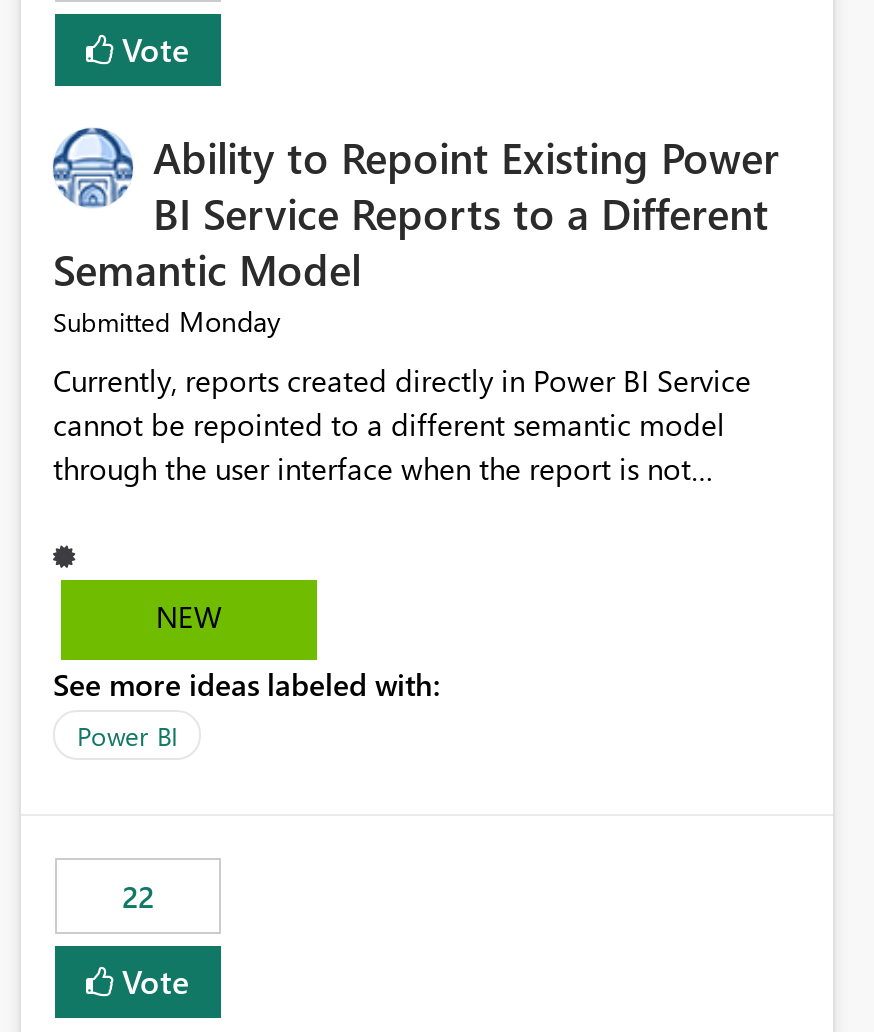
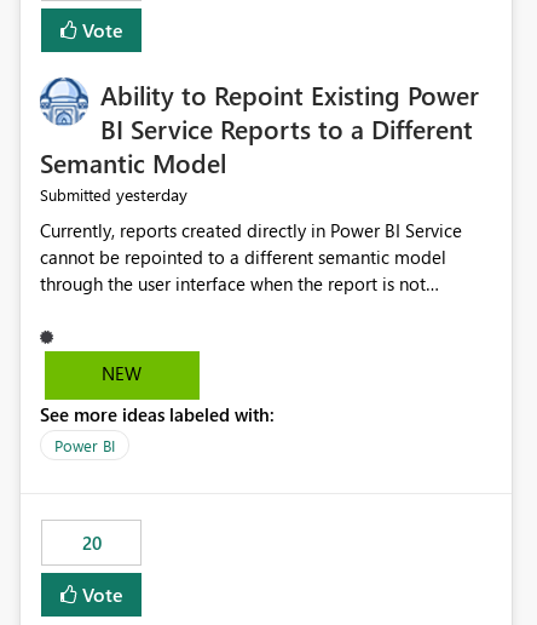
- Submitted Monday
+ Submitted yesterday

- 22
+ 20
